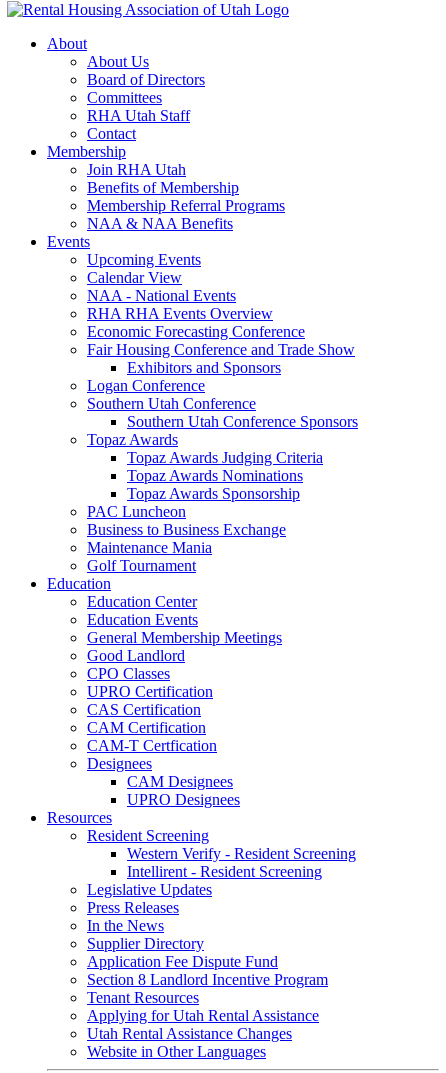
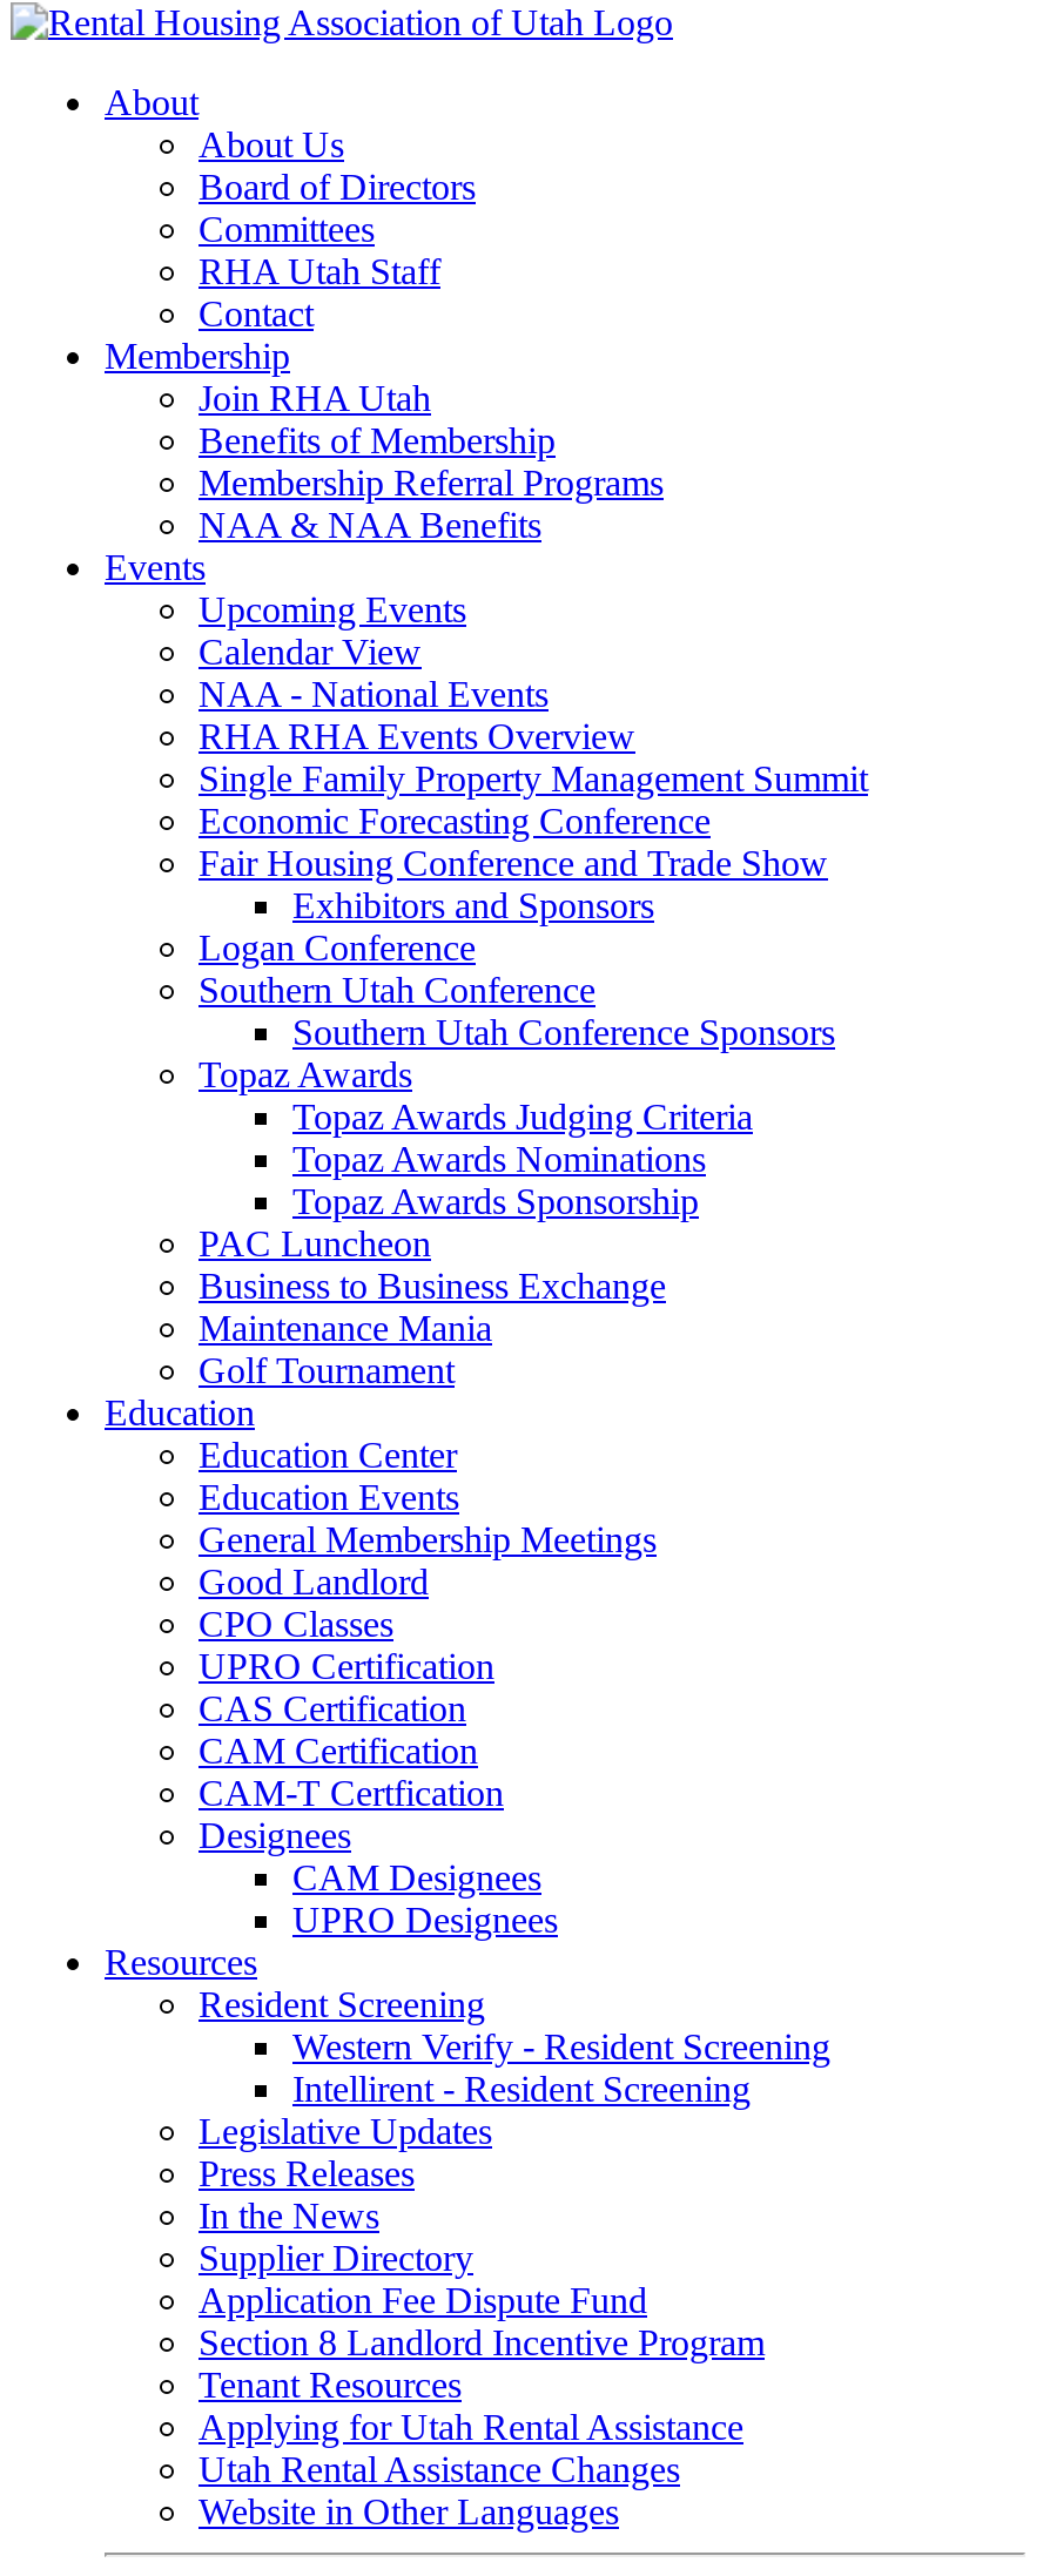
+ Single Family Property Management Summit
